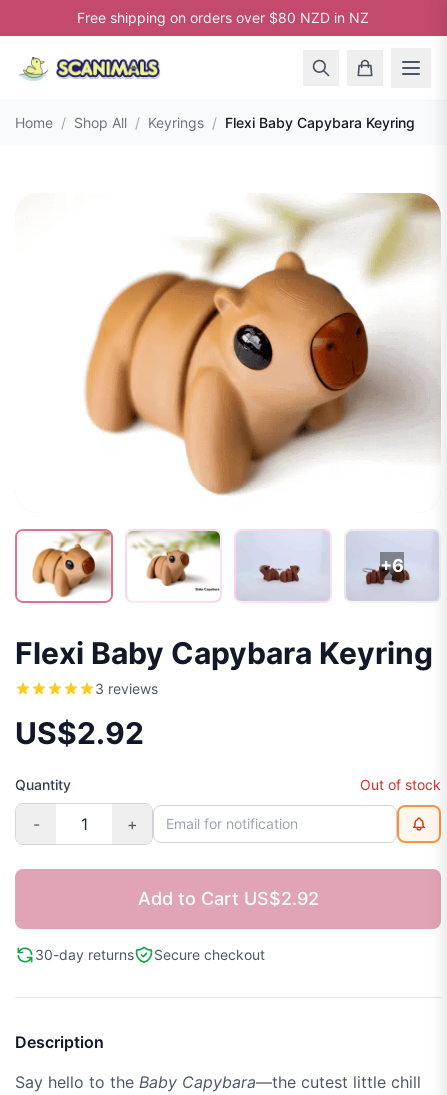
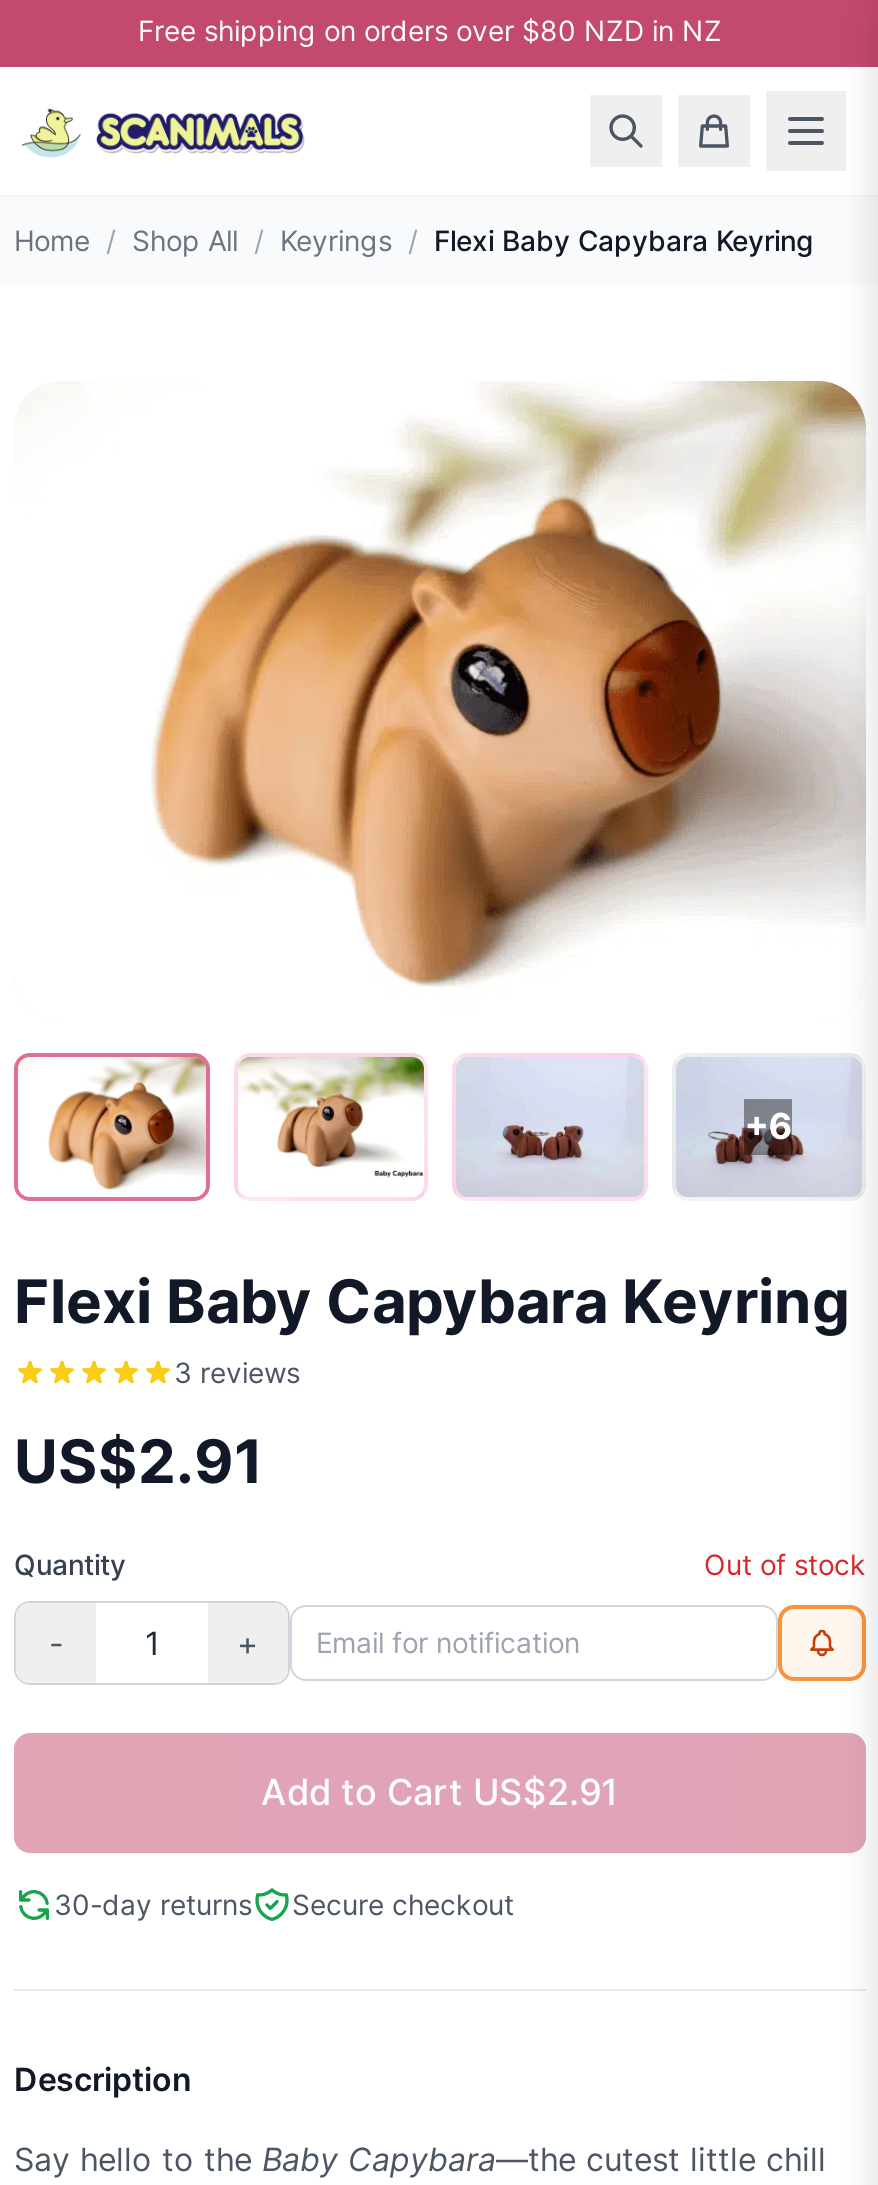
- US$2.92
+ US$2.91

- Add to Cart US$2.92
+ Add to Cart US$2.91
